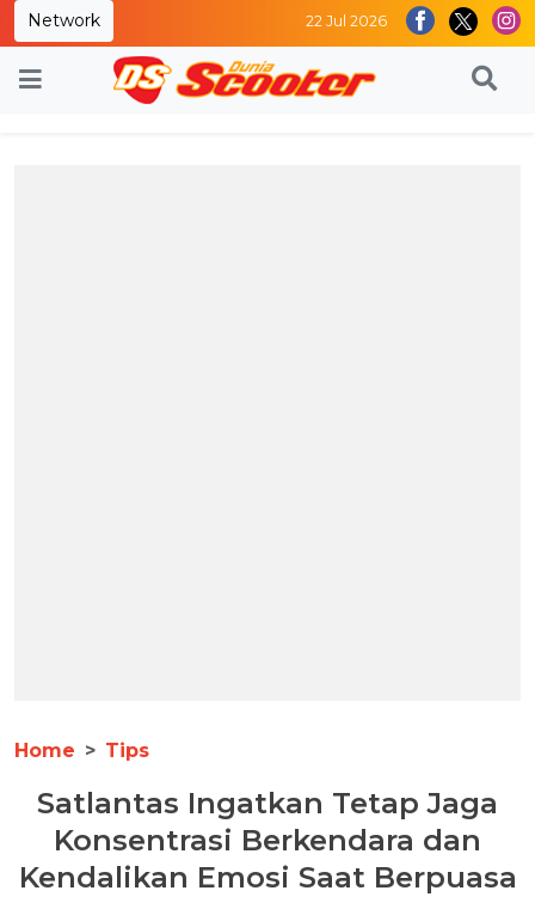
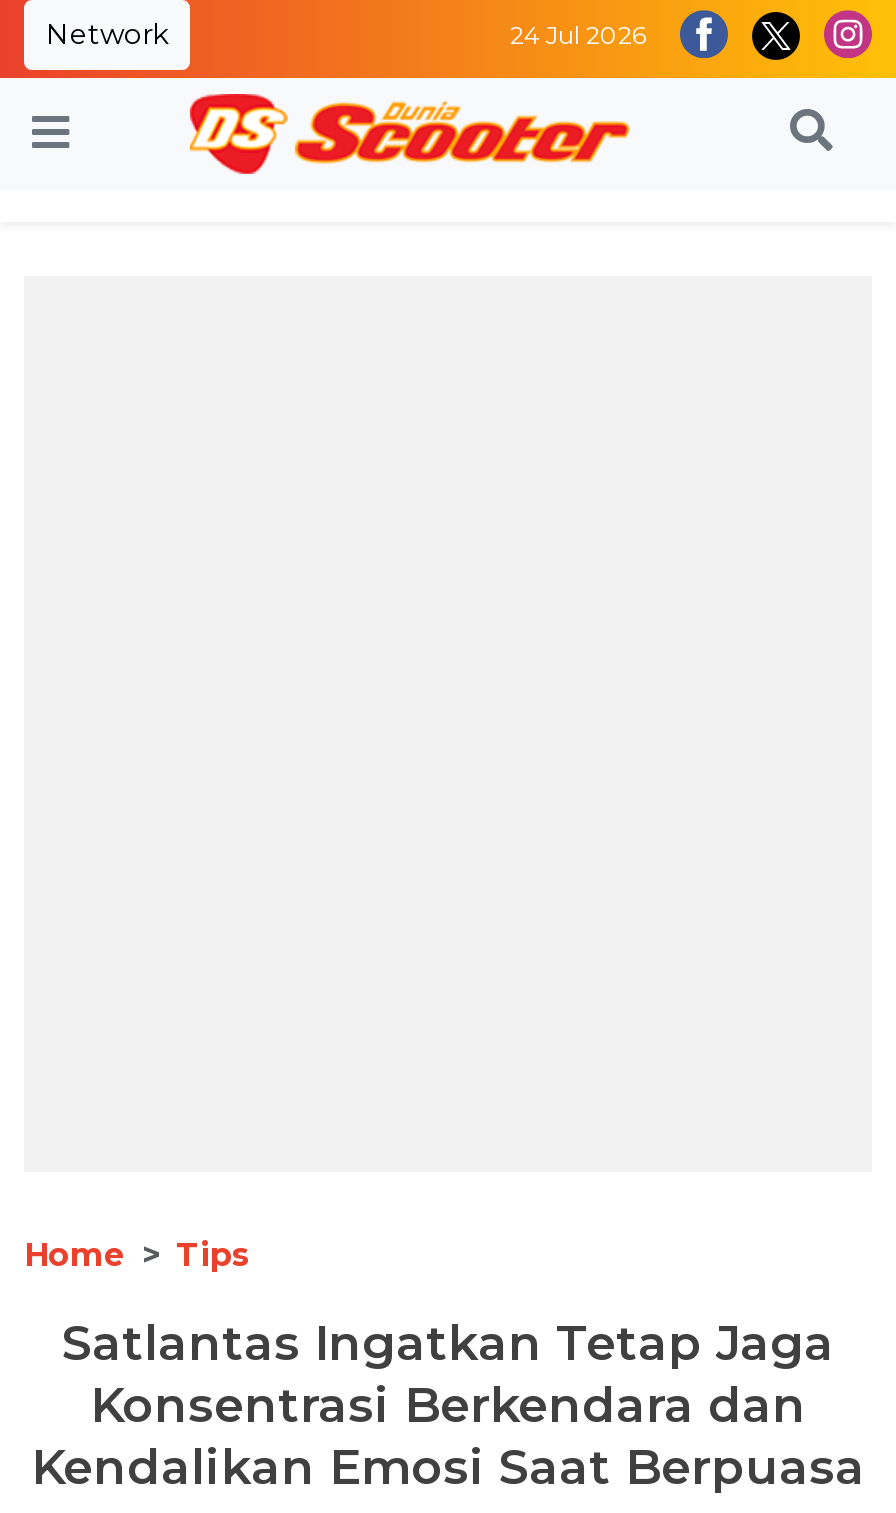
- 22 Jul 2026
+ 24 Jul 2026
